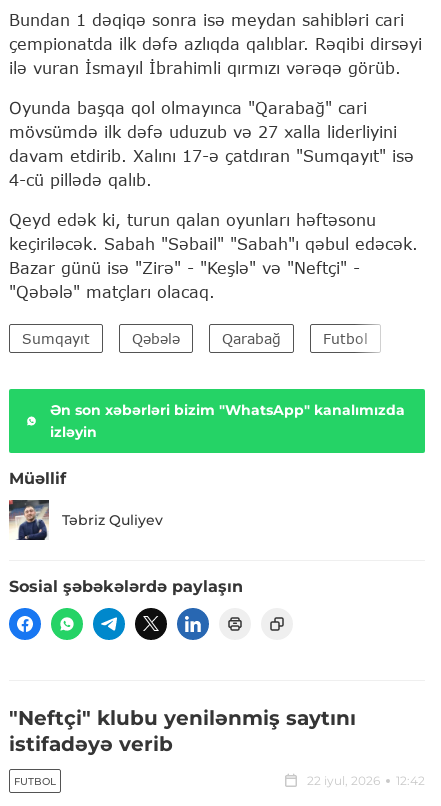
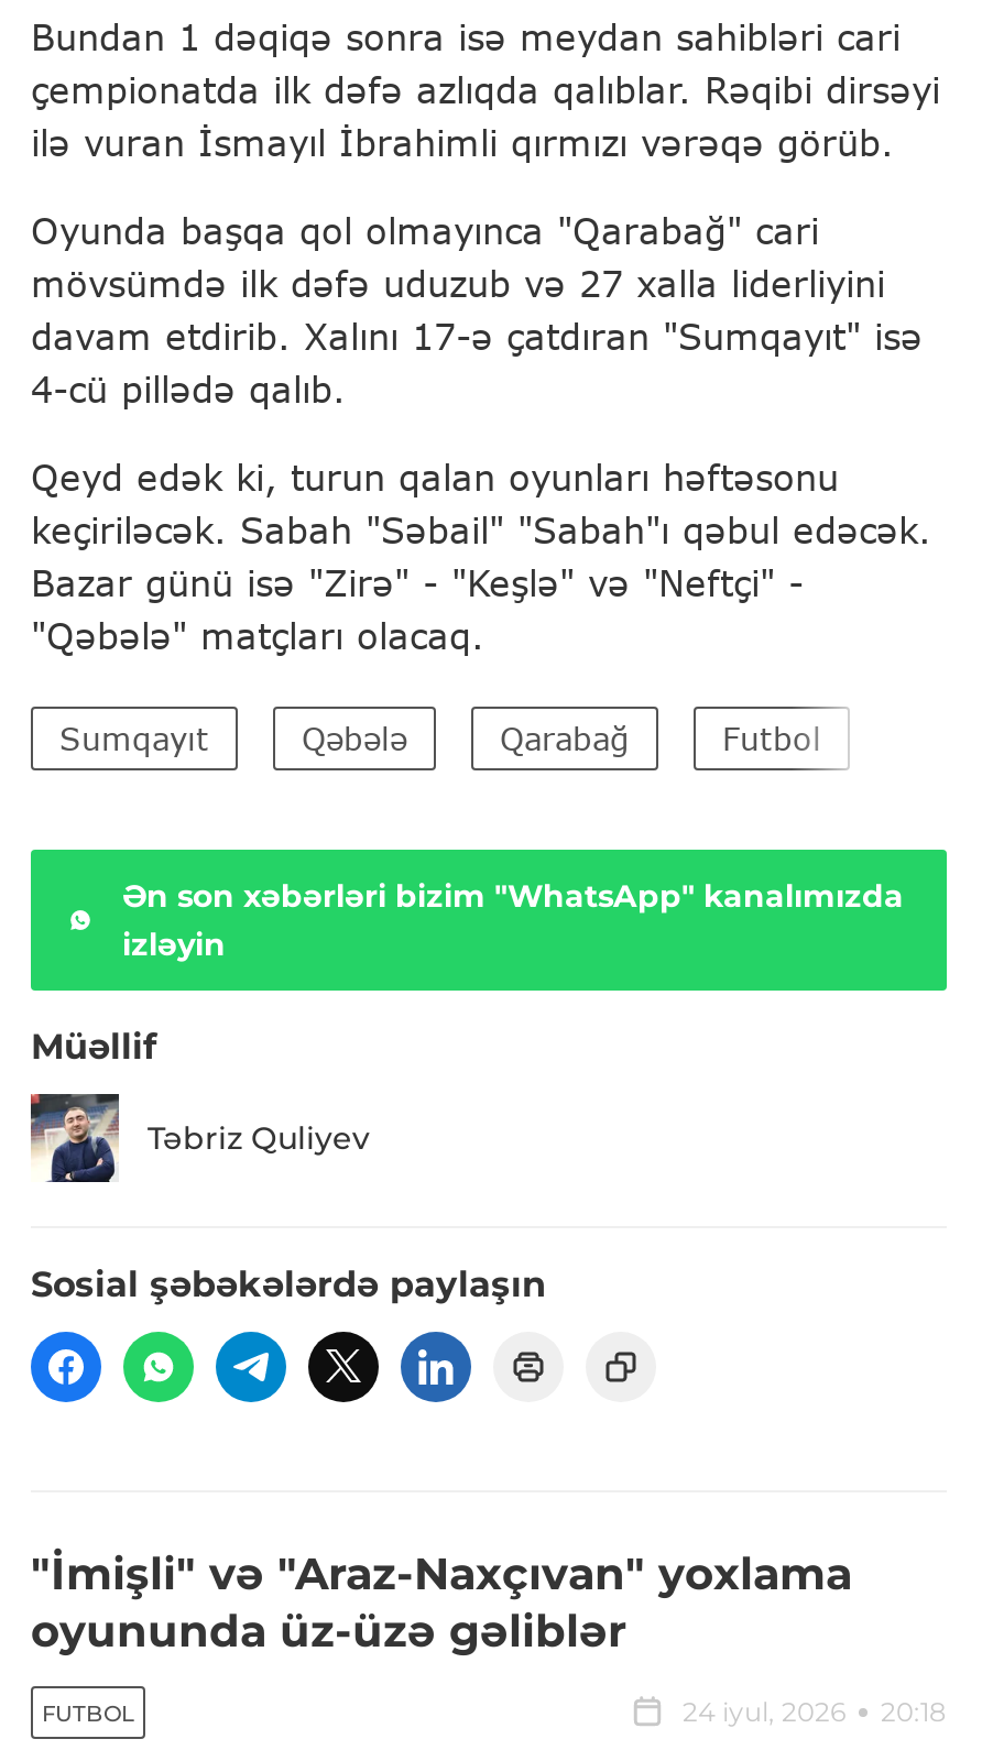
- "Neftçi" klubu yenilənmiş saytını
- istifadəyə verib
+ "İmişli" və "Araz-Naxçıvan" yoxlama
+ oyununda üz-üzə gəliblər

- 22 iyul, 2026
- 12:42
+ 24 iyul, 2026
+ 20:18
